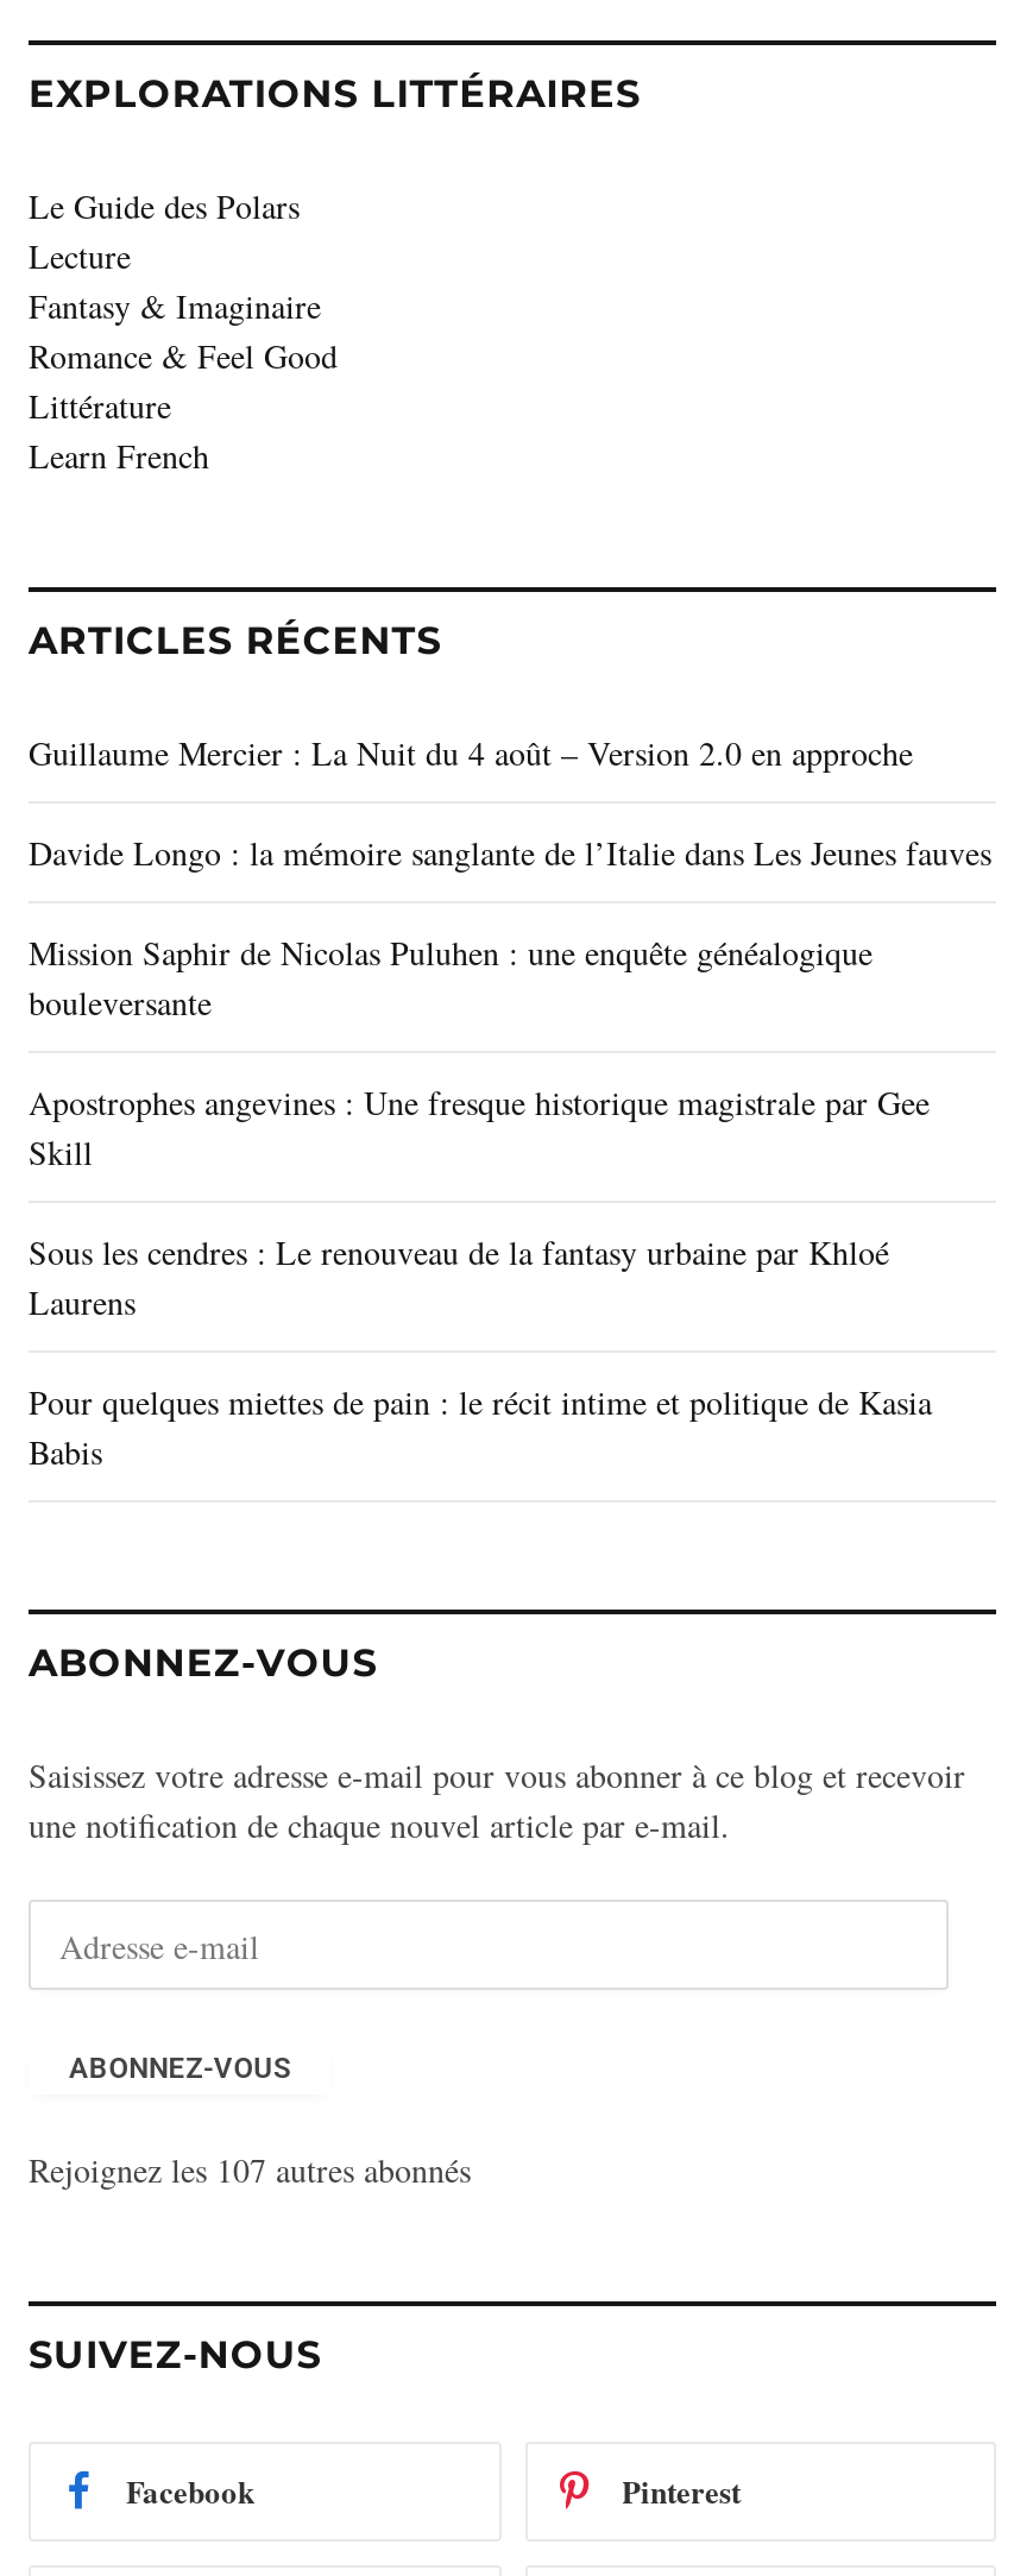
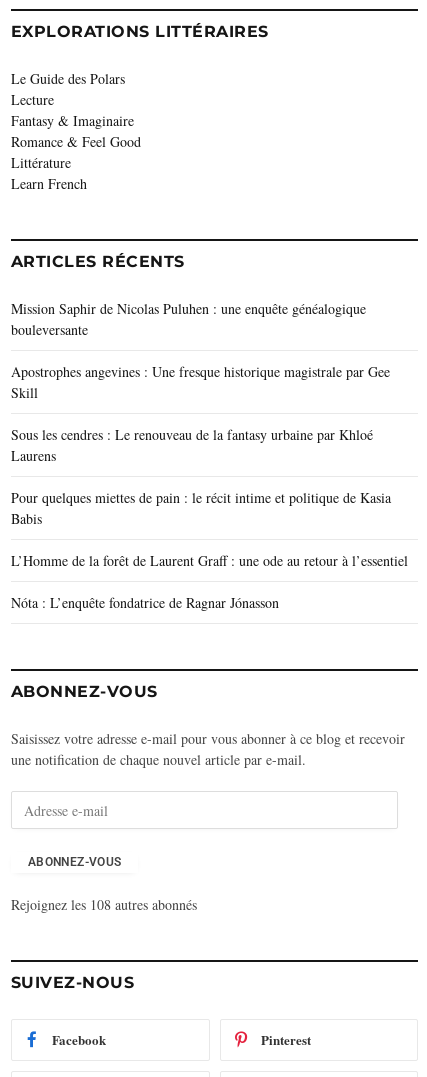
- Guillaume Mercier : La Nuit du 4 août – Version 2.0 en approche
- Davide Longo : la mémoire sanglante de l’Italie dans Les Jeunes fauves

moved up: Mission Saphir de Nicolas Puluhen : une enquête généalogique | bouleversante | Apostrophes angevines : Une fresque historique magistrale par Gee | Skill | Sous les cendres : Le renouveau de la fantasy urbaine par Khloé | Laurens | Pour quelques miettes de pain : le récit intime et politique de Kasia | Babis

+ L’Homme de la forêt de Laurent Graff : une ode au retour à l’essentiel
+ Nóta : L’enquête fondatrice de Ragnar Jónasson

- Rejoignez les 107 autres abonnés
+ Rejoignez les 108 autres abonnés
